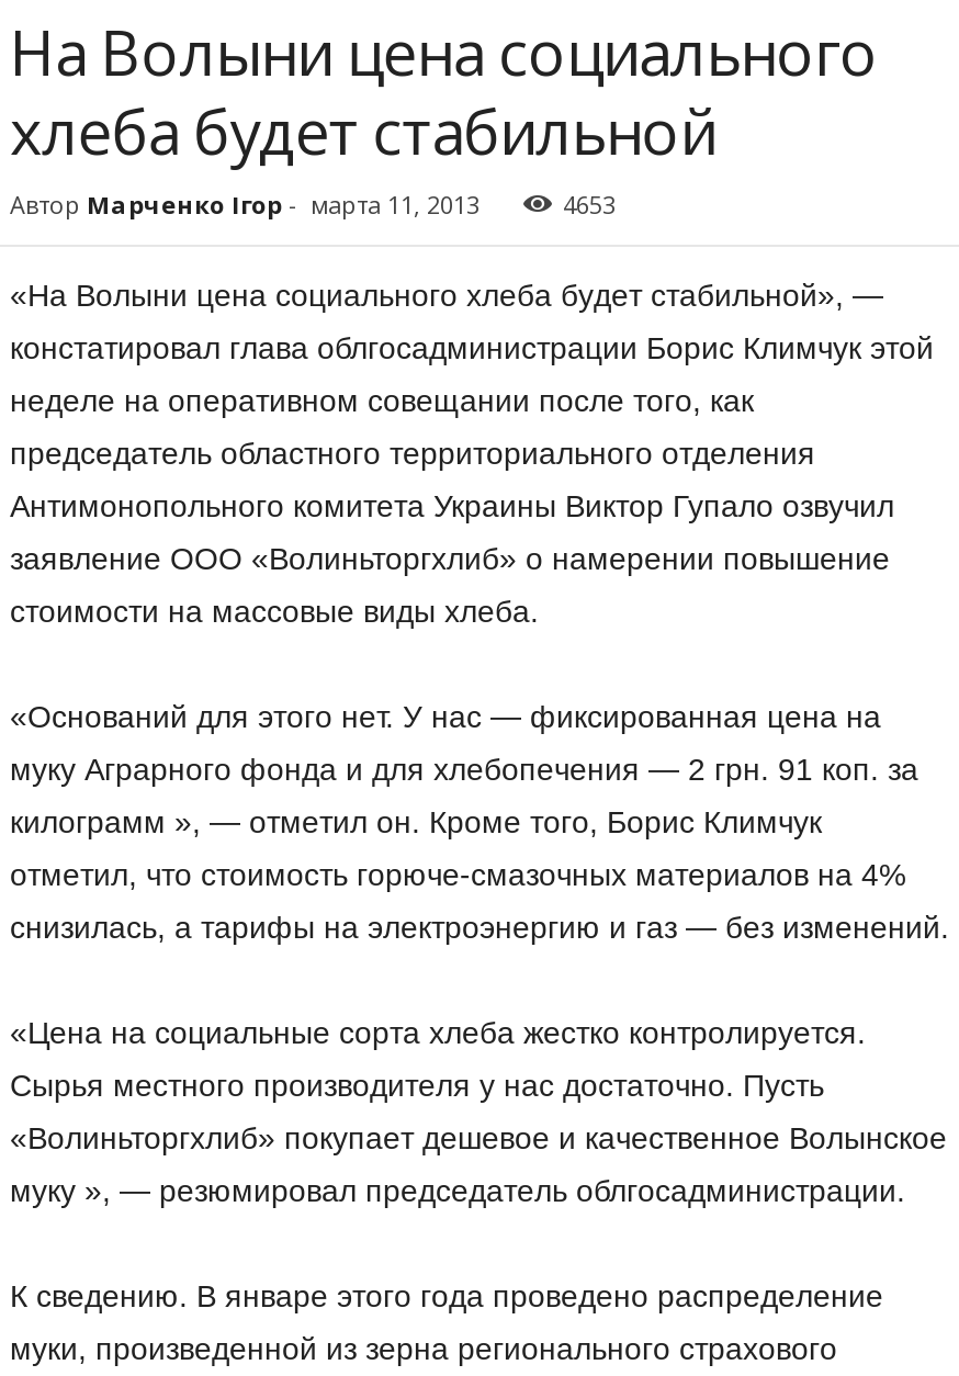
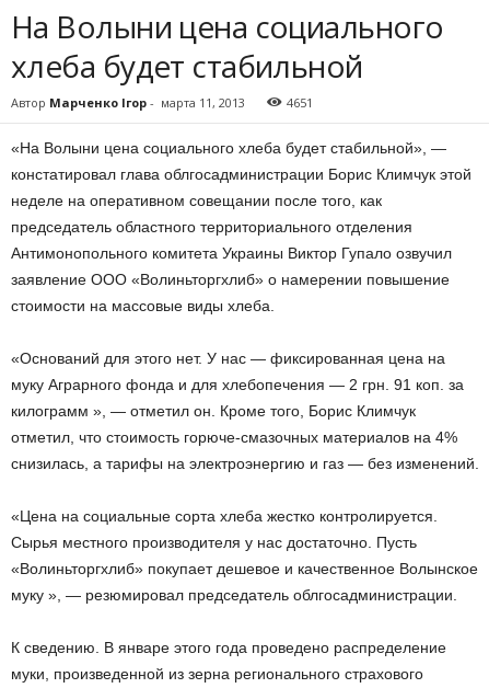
- 4653
+ 4651
